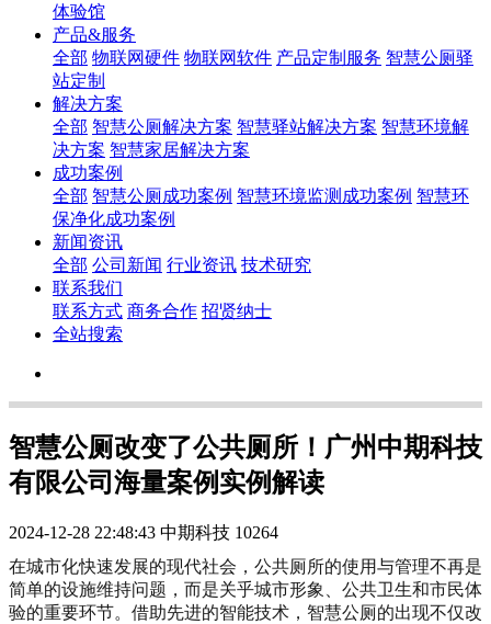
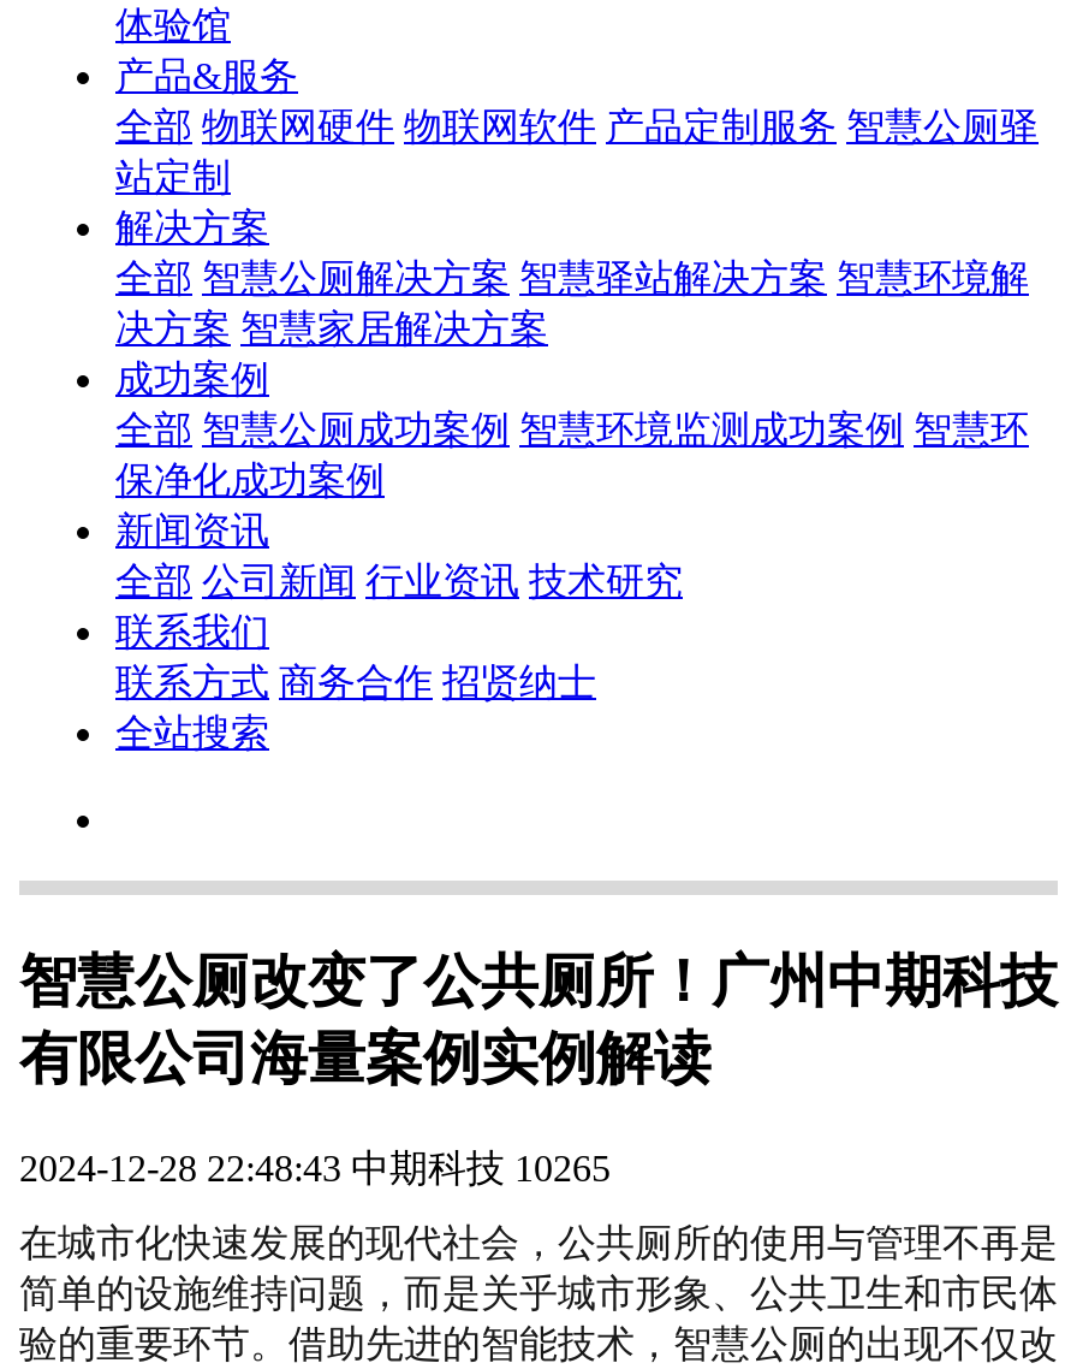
- 2024-12-28 22:48:43 中期科技 10264
+ 2024-12-28 22:48:43 中期科技 10265
